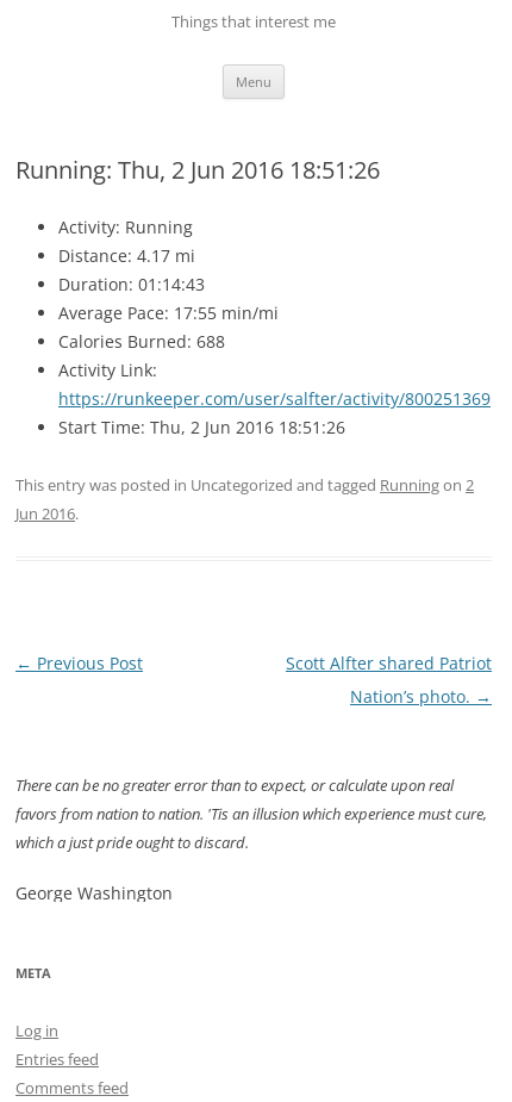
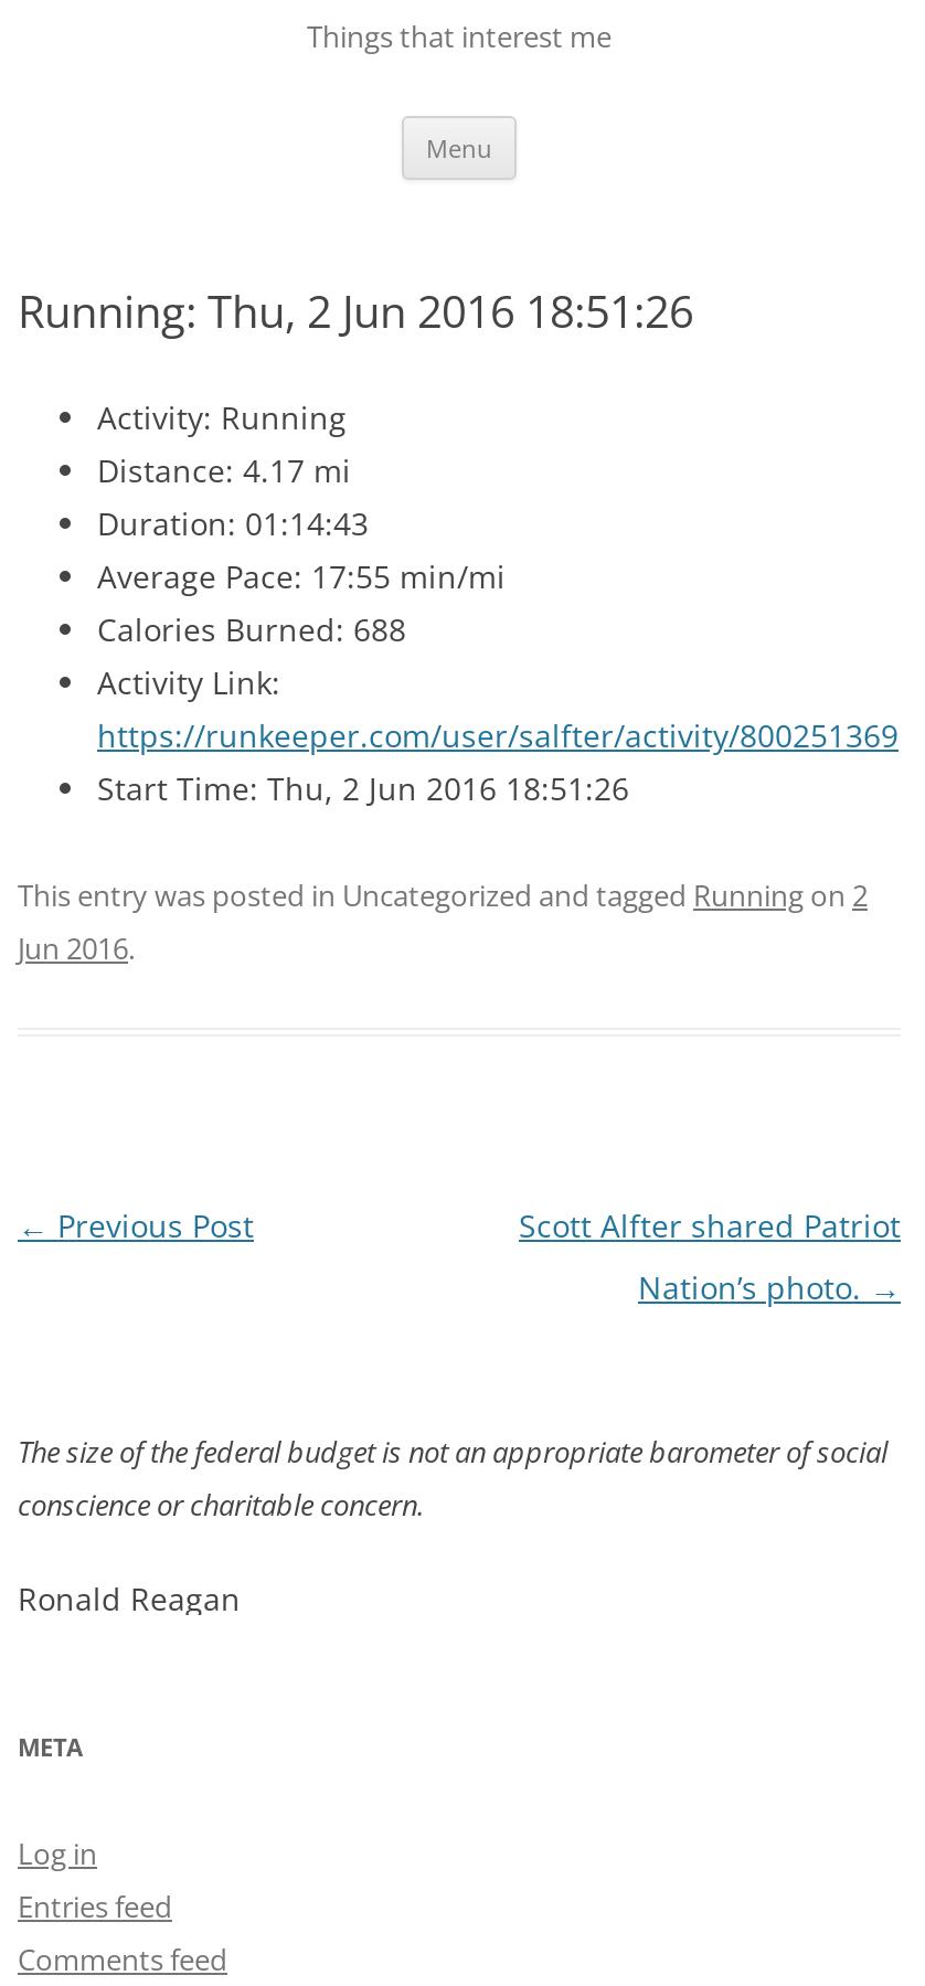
- There can be no greater error than to expect, or calculate upon real
- favors from nation to nation. 'Tis an illusion which experience must cure,
- which a just pride ought to discard.
+ The size of the federal budget is not an appropriate barometer of social
+ conscience or charitable concern.

- George Washington
+ Ronald Reagan
